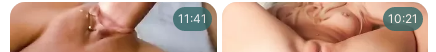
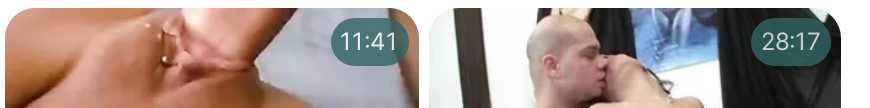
- 10:21
+ 28:17
